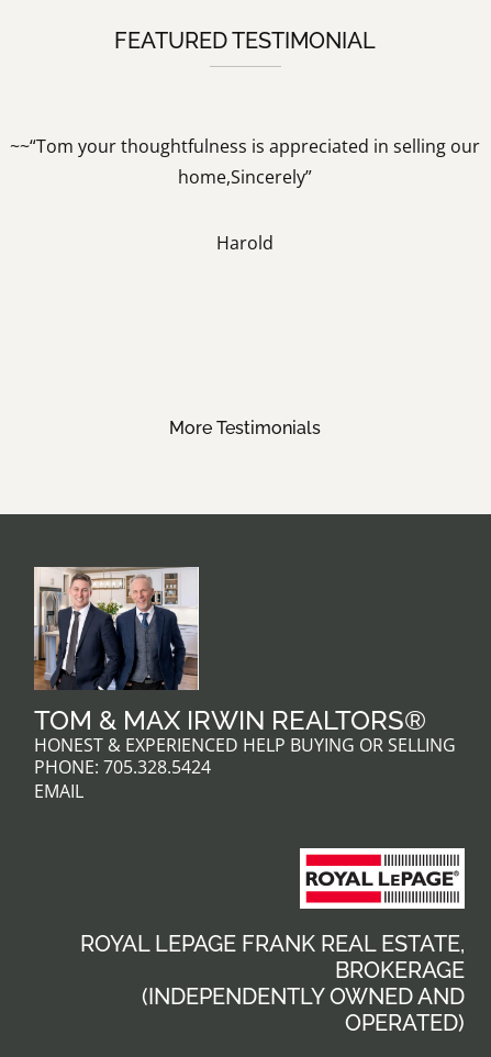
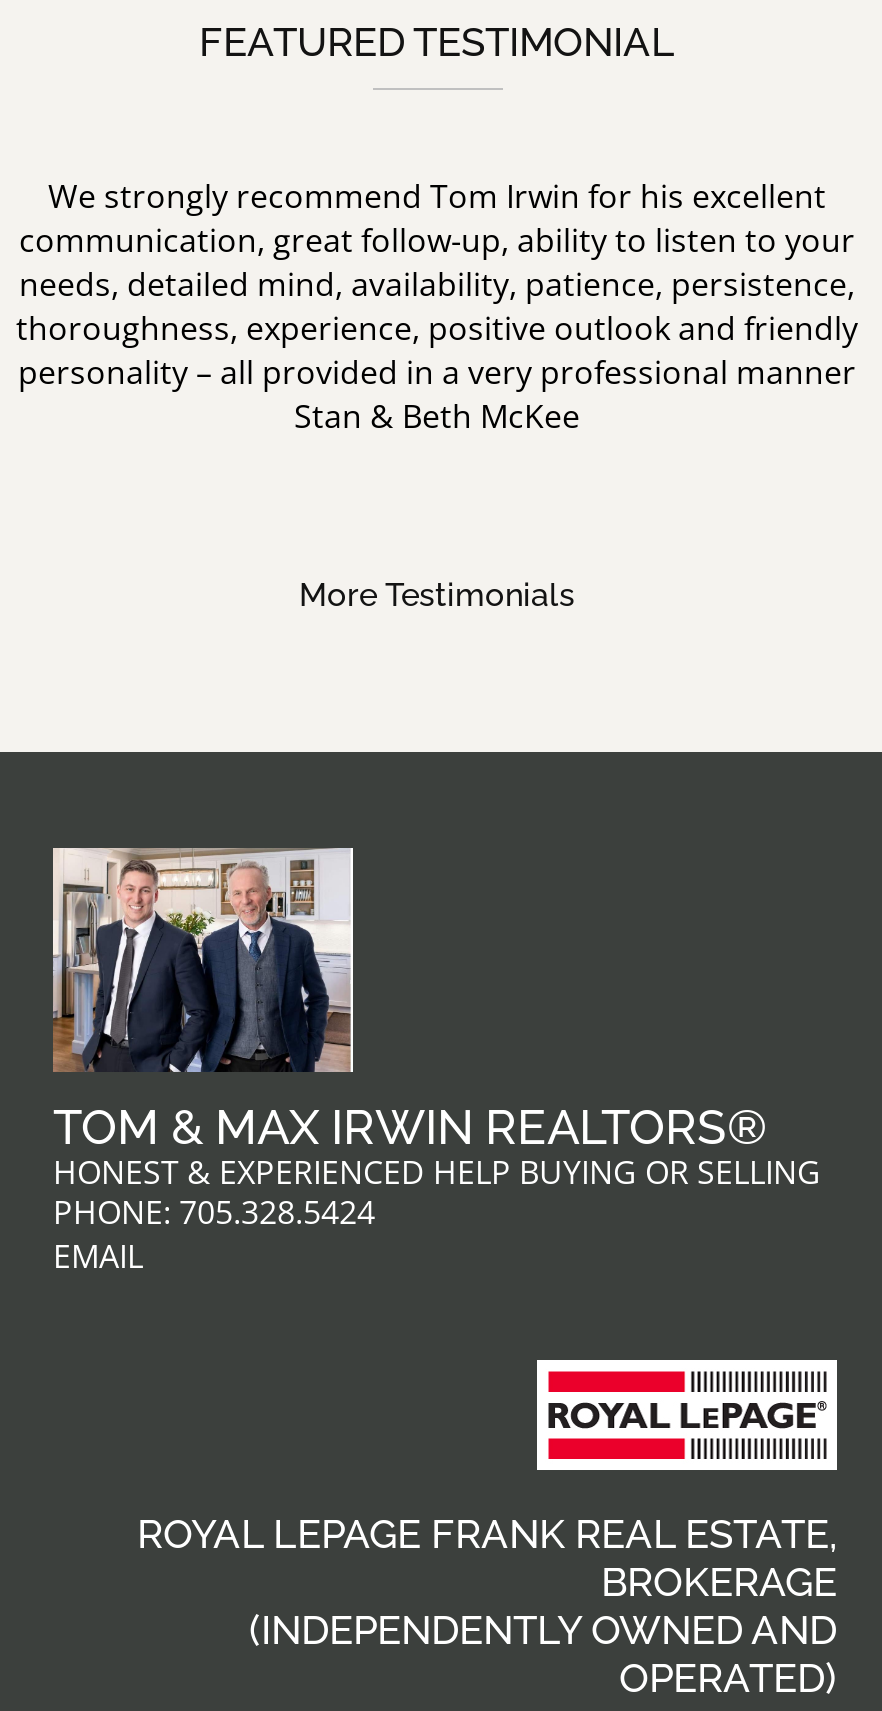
- ~~“Tom your thoughtfulness is appreciated in selling our
- home,Sincerely”
- Harold
+ We strongly recommend Tom Irwin for his excellent
+ communication, great follow-up, ability to listen to your
+ needs, detailed mind, availability, patience, persistence,
+ thoroughness, experience, positive outlook and friendly
+ personality – all provided in a very professional manner
+ Stan & Beth McKee
